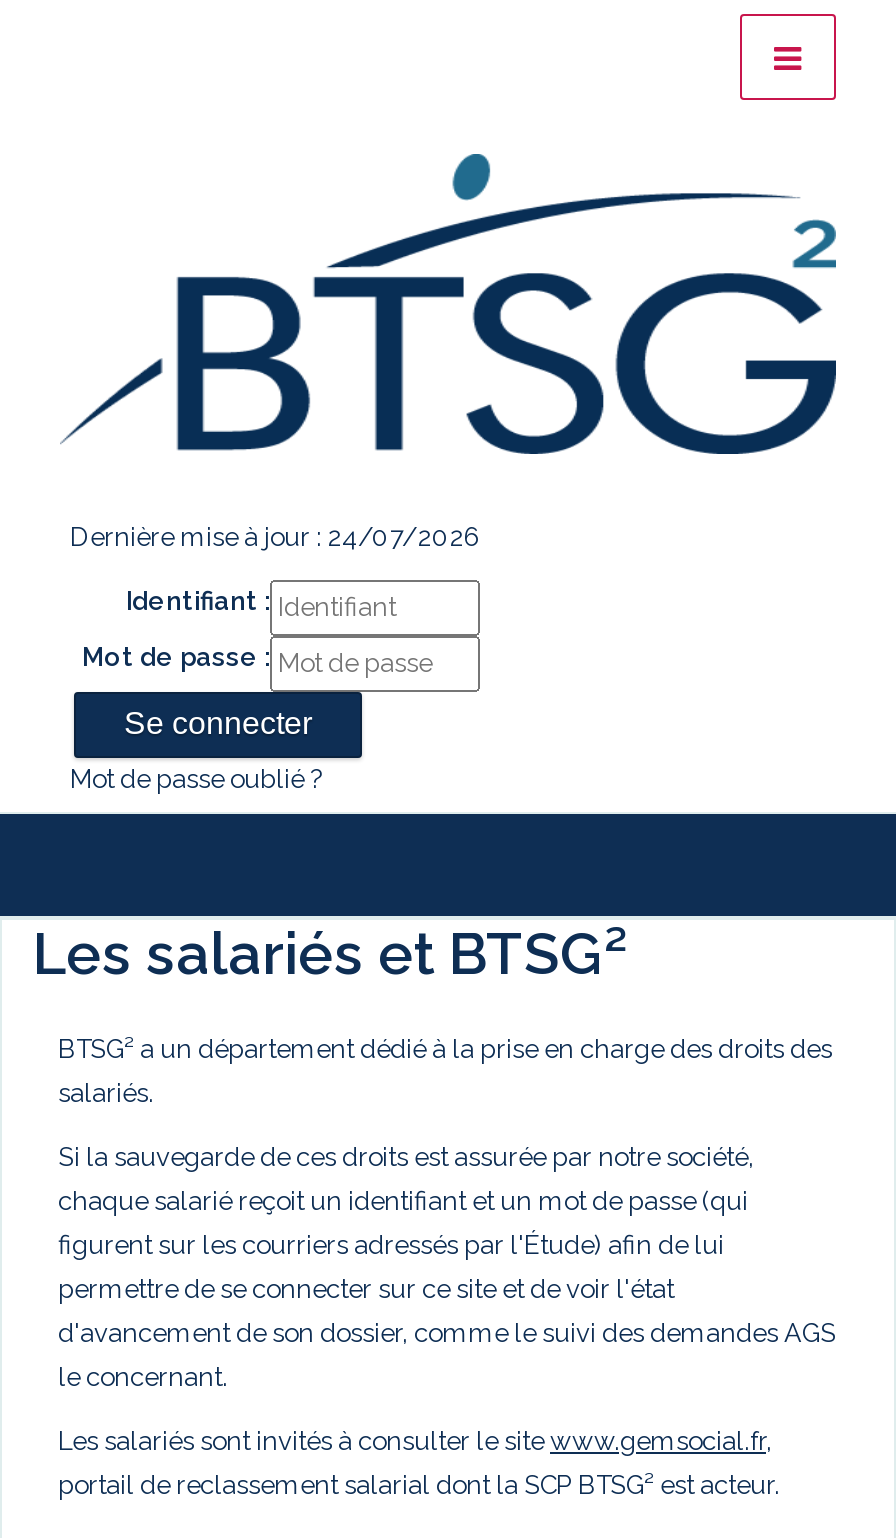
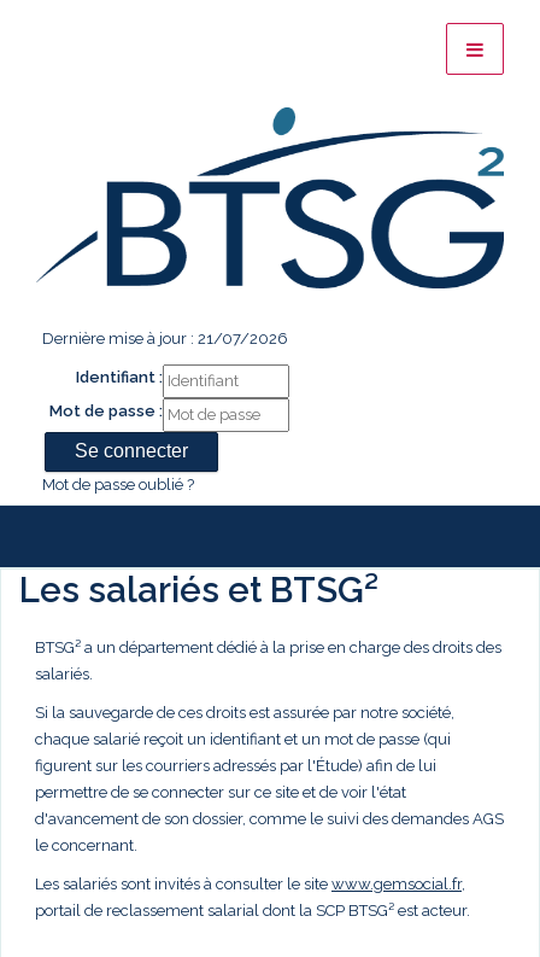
- Dernière mise à jour : 24/07/2026
+ Dernière mise à jour : 21/07/2026
